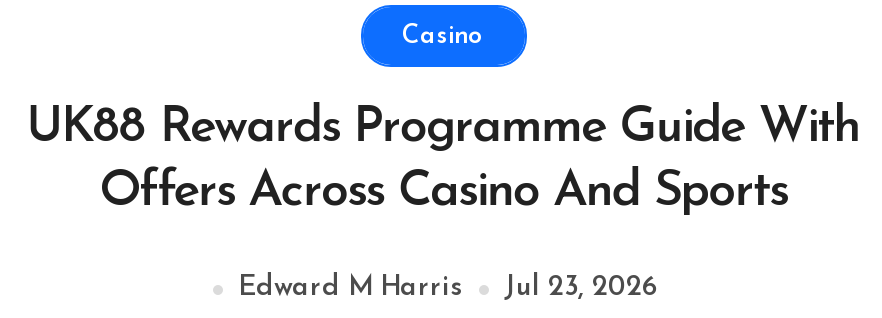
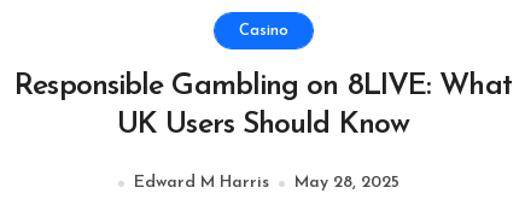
- UK88 Rewards Programme Guide With
- Offers Across Casino And Sports
+ Responsible Gambling on 8LIVE: What
+ UK Users Should Know

- Edward M Harris Jul 23, 2026
+ Edward M Harris May 28, 2025
